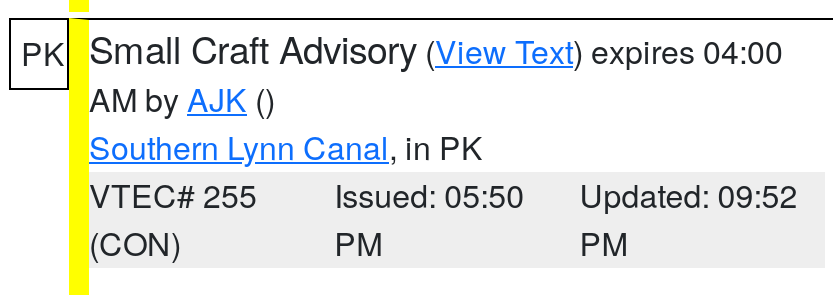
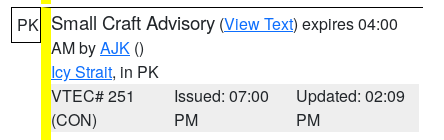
- Southern Lynn Canal, in PK
- VTEC# 255
+ Icy Strait, in PK
+ VTEC# 251

- Issued: 05:50
+ Issued: 07:00

- Updated: 09:52
+ Updated: 02:09
